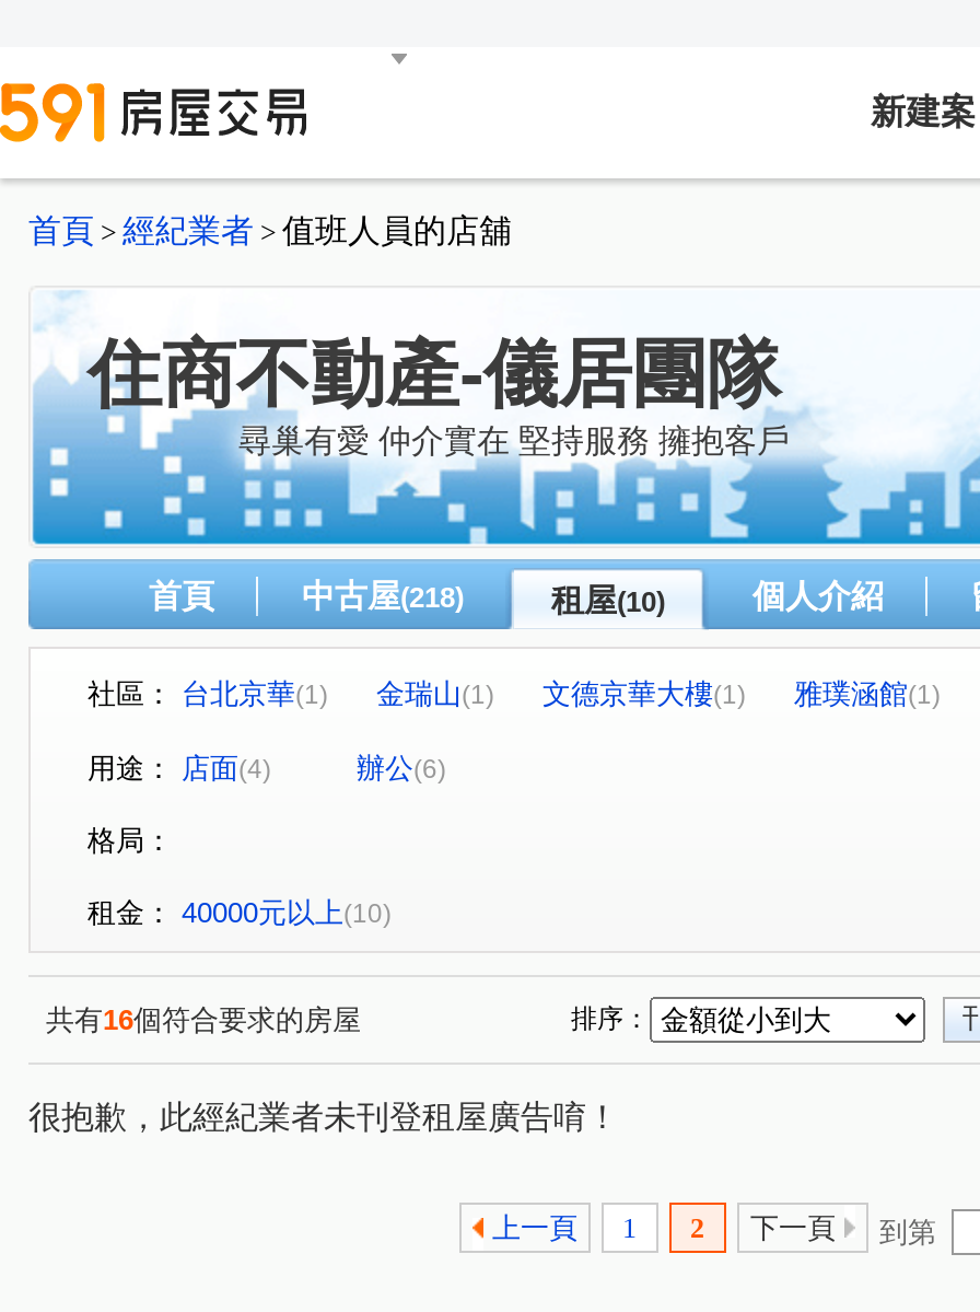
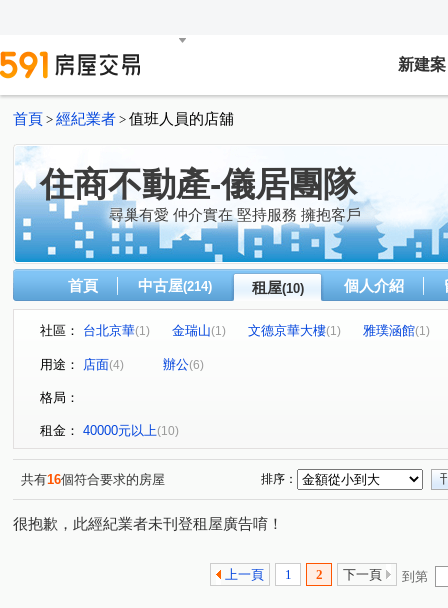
- 中古屋(218)
+ 中古屋(214)
